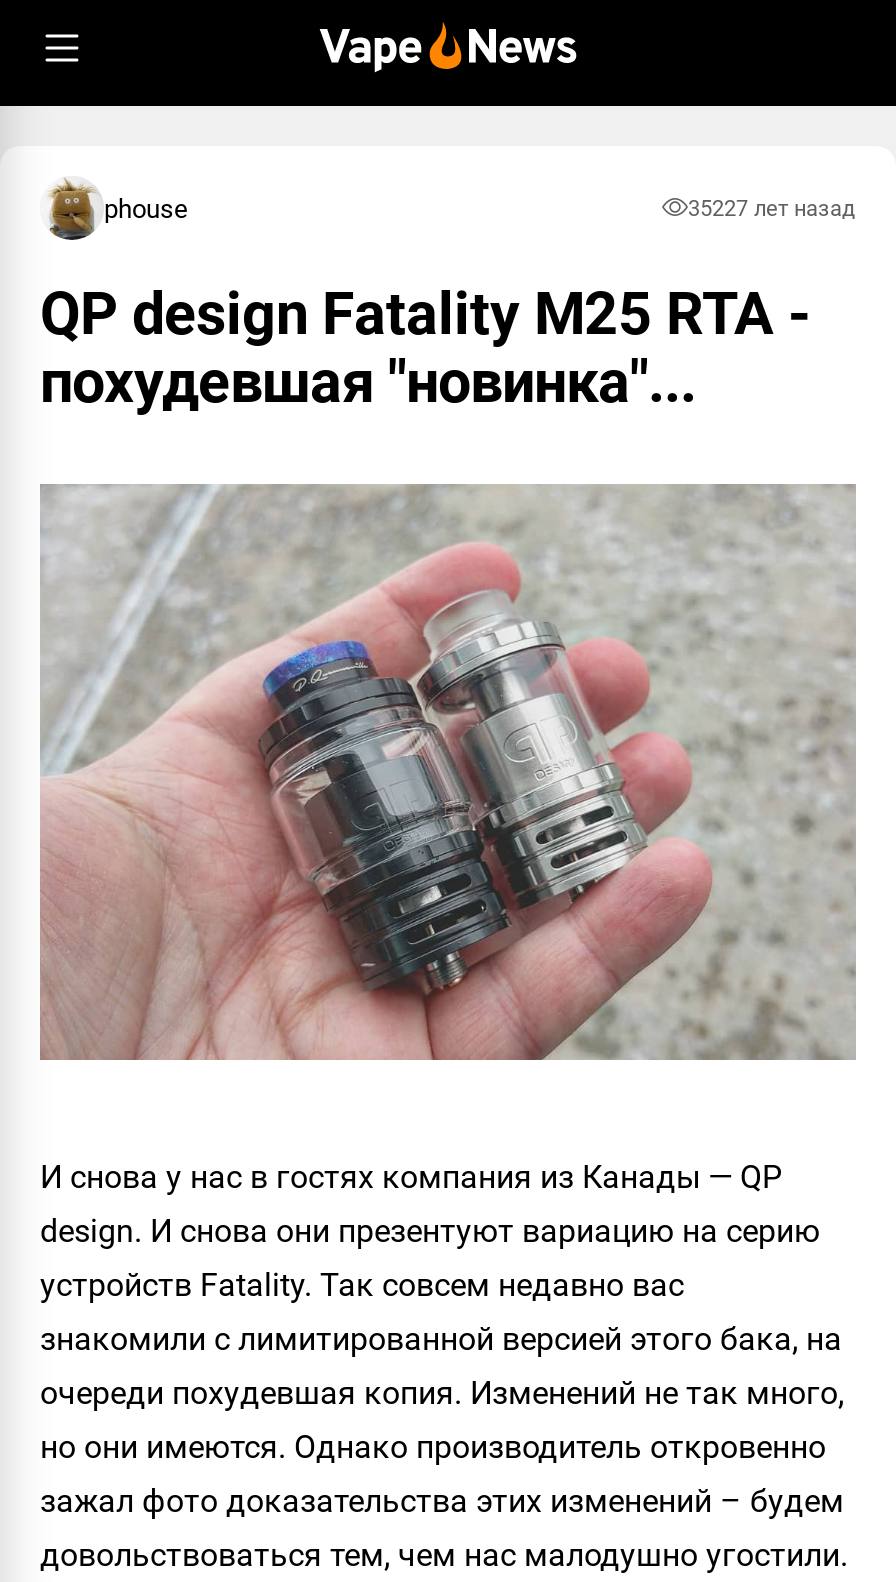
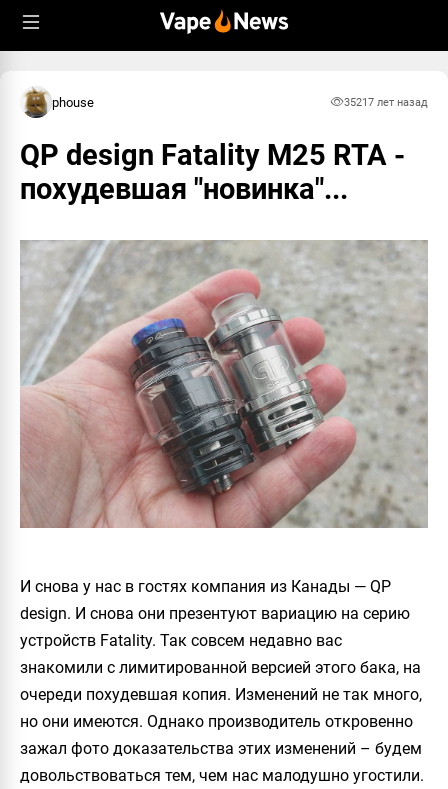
- 35227 лет назад
+ 35217 лет назад
